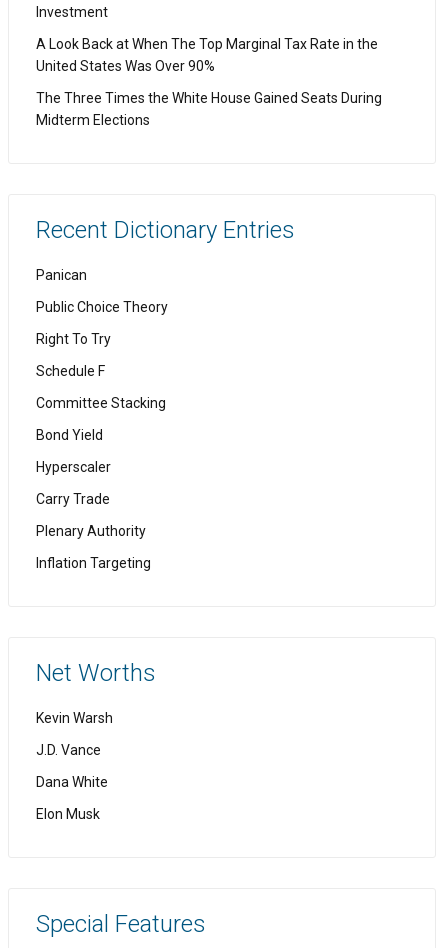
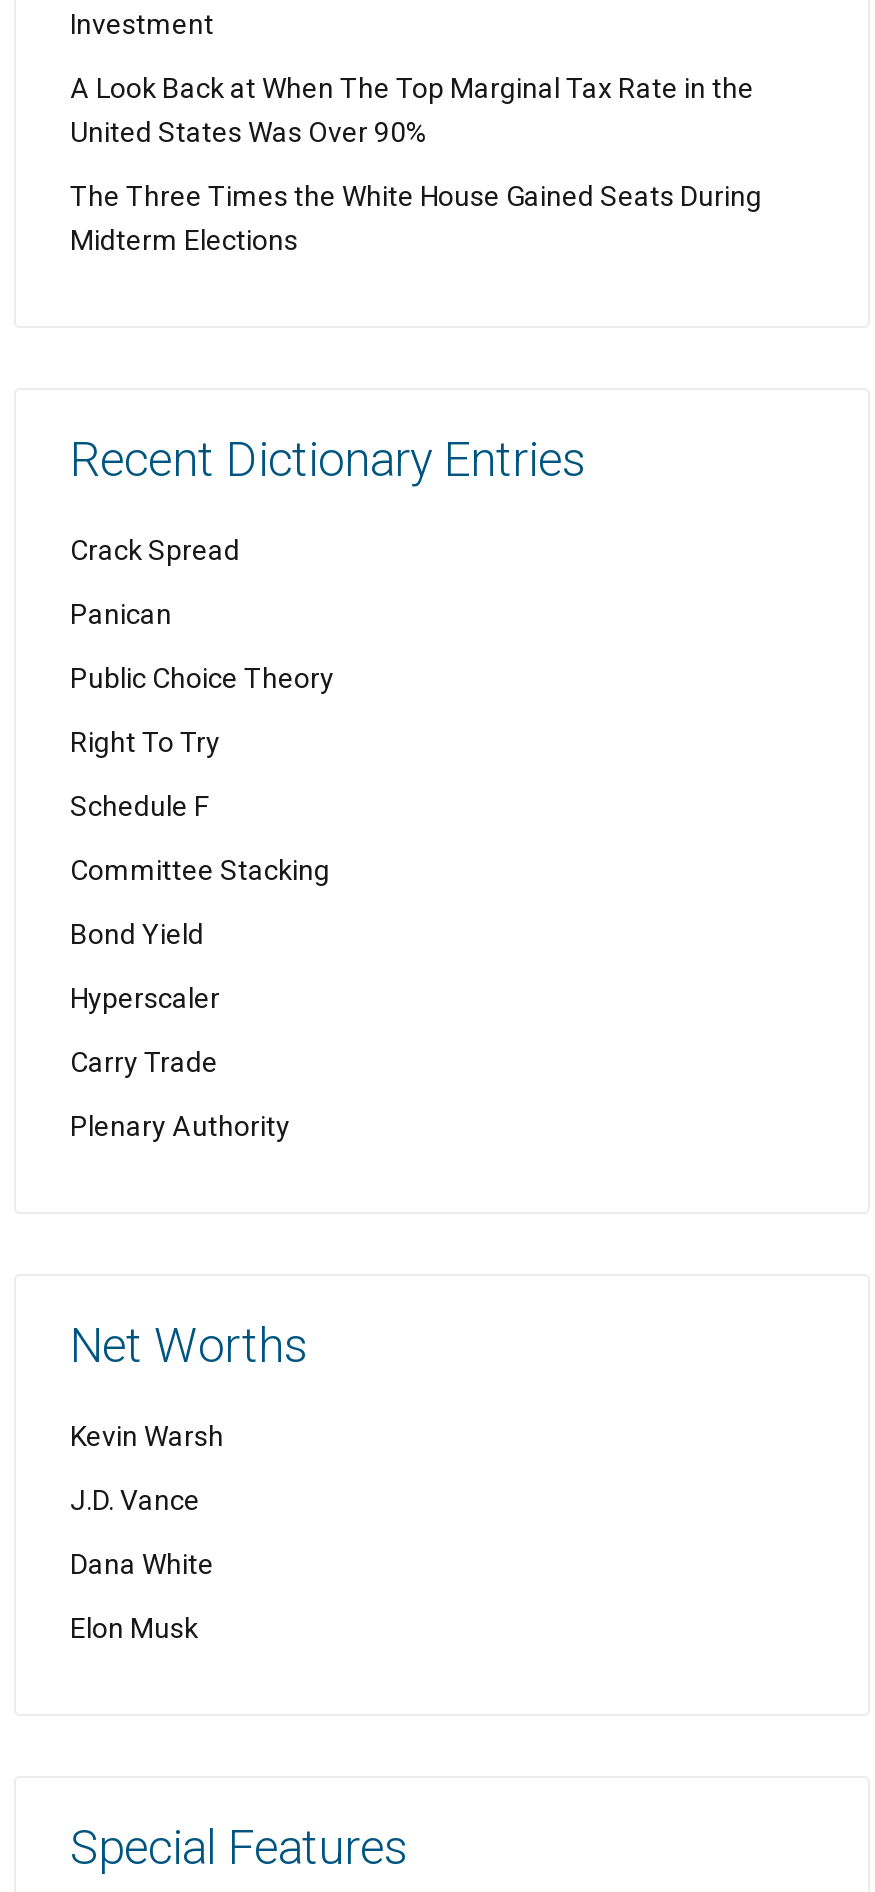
+ Crack Spread

moved down: Panican | Public Choice Theory | Right To Try | ... | Carry Trade | Plenary Authority

- Inflation Targeting
